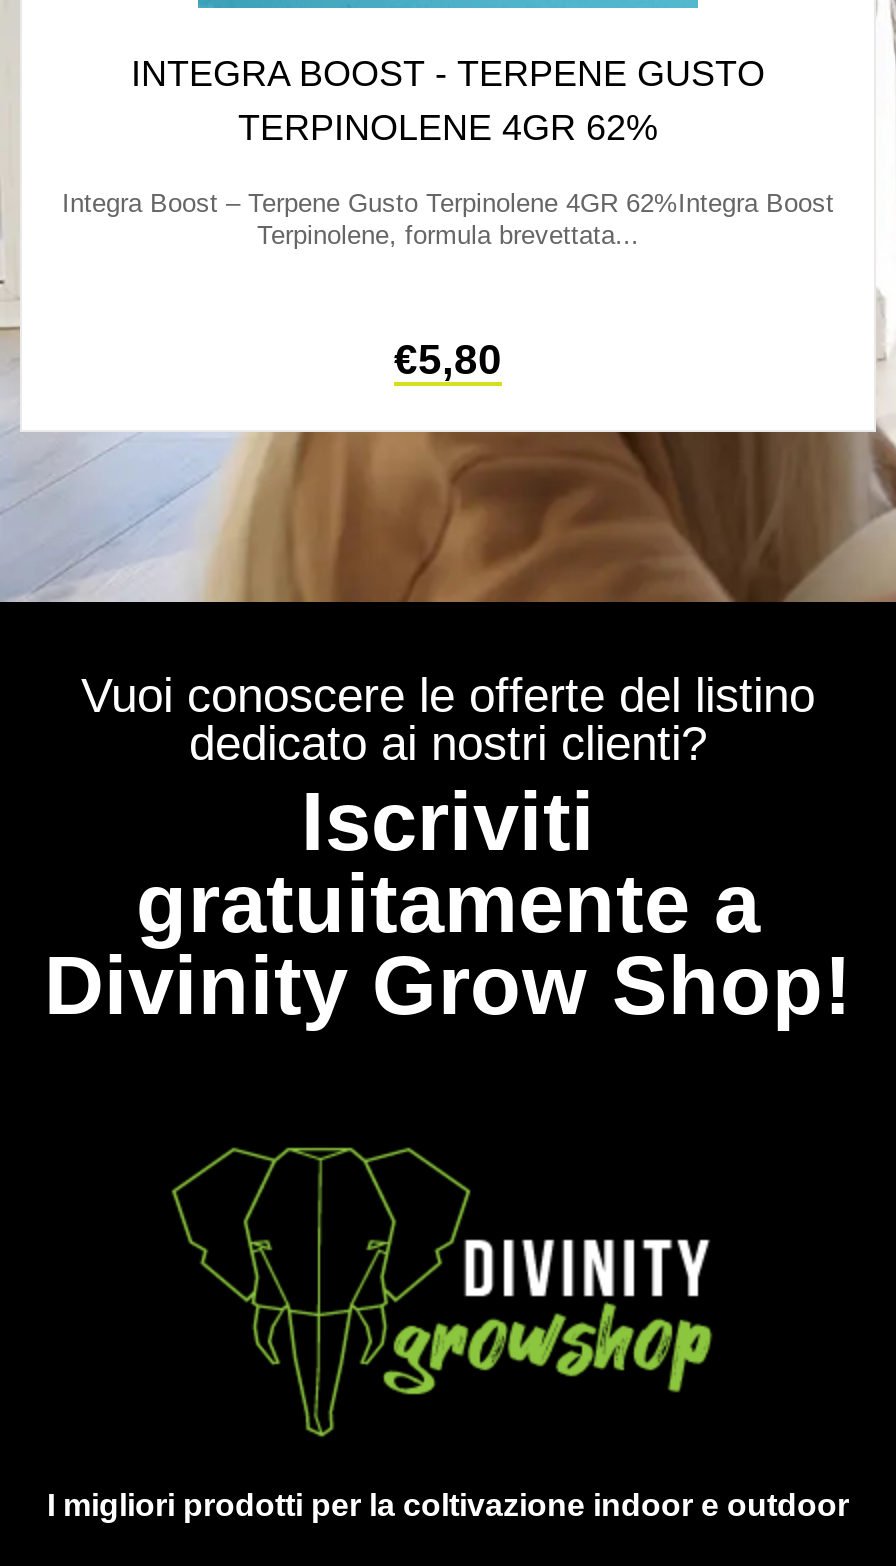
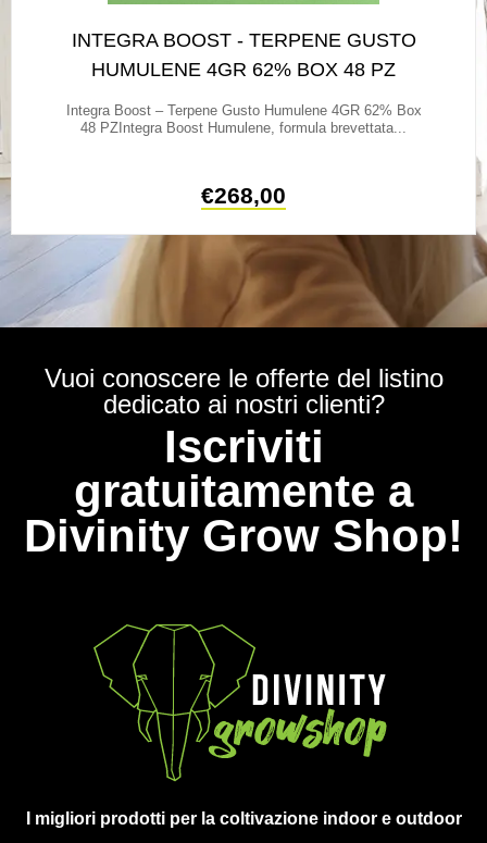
- TERPINOLENE 4GR 62%
+ HUMULENE 4GR 62% BOX 48 PZ

- Integra Boost – Terpene Gusto Terpinolene 4GR 62%Integra Boost
- Terpinolene, formula brevettata...
+ Integra Boost – Terpene Gusto Humulene 4GR 62% Box
+ 48 PZIntegra Boost Humulene, formula brevettata...

- €5,80
+ €268,00
